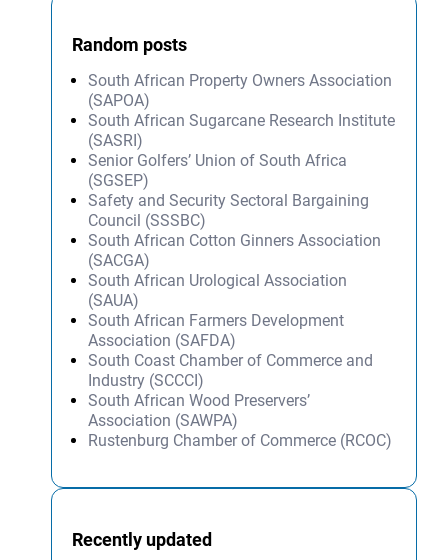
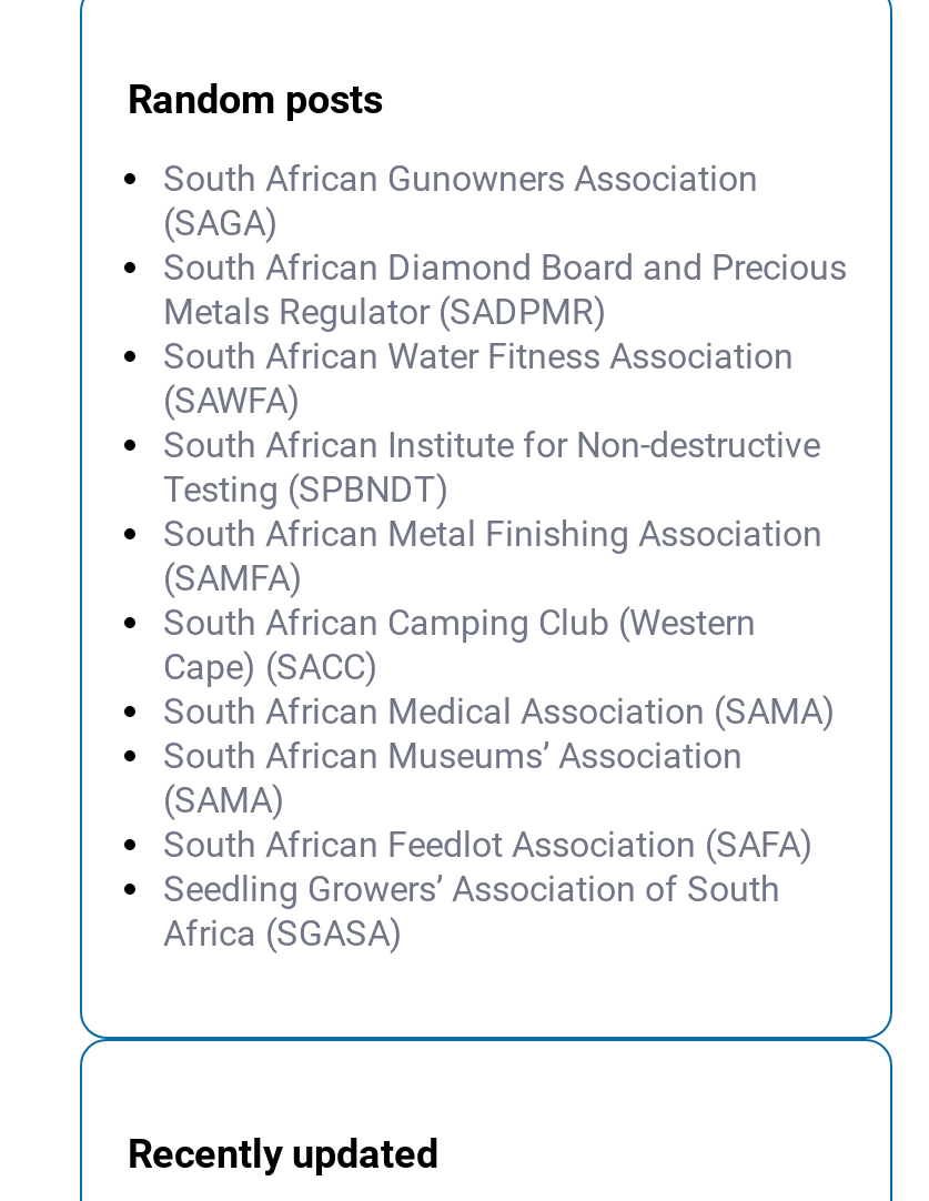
- South African Property Owners Association
- (SAPOA)
- South African Sugarcane Research Institute
- (SASRI)
- Senior Golfers’ Union of South Africa
- (SGSEP)
- Safety and Security Sectoral Bargaining
- Council (SSSBC)
- South African Cotton Ginners Association
- (SACGA)
- South African Urological Association
- (SAUA)
- South African Farmers Development
- Association (SAFDA)
- South Coast Chamber of Commerce and
- Industry (SCCCI)
- South African Wood Preservers’
- Association (SAWPA)
- Rustenburg Chamber of Commerce (RCOC)
+ South African Gunowners Association
+ (SAGA)
+ South African Diamond Board and Precious
+ Metals Regulator (SADPMR)
+ South African Water Fitness Association
+ (SAWFA)
+ South African Institute for Non-destructive
+ Testing (SPBNDT)
+ South African Metal Finishing Association
+ (SAMFA)
+ South African Camping Club (Western
+ Cape) (SACC)
+ South African Medical Association (SAMA)
+ South African Museums’ Association
+ (SAMA)
+ South African Feedlot Association (SAFA)
+ Seedling Growers’ Association of South
+ Africa (SGASA)
